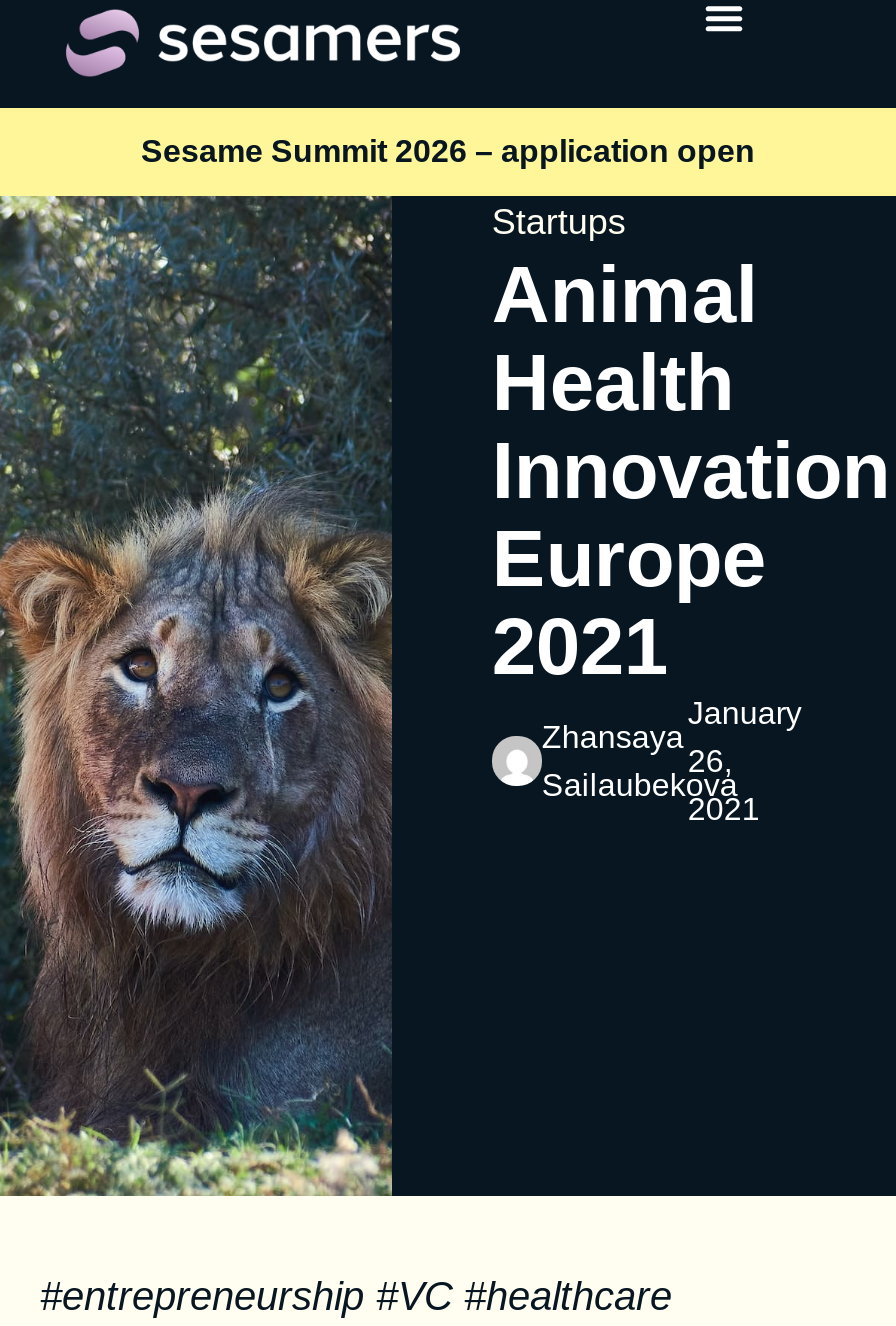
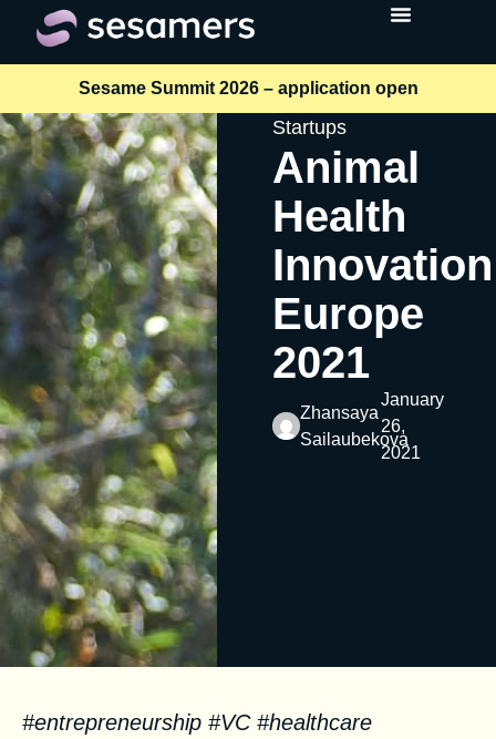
- [image]
+ [image]
